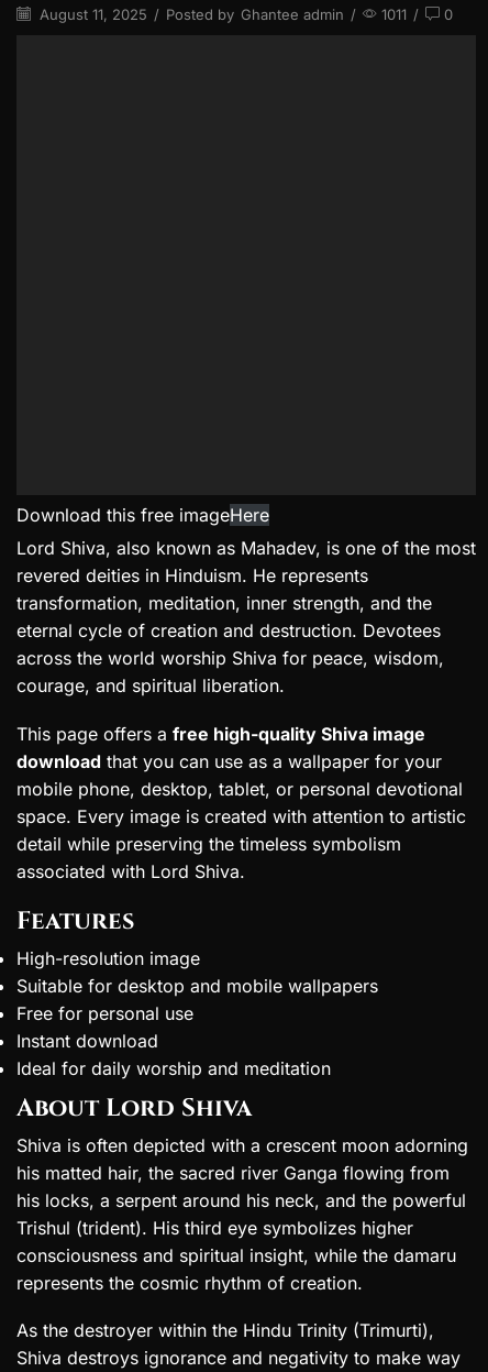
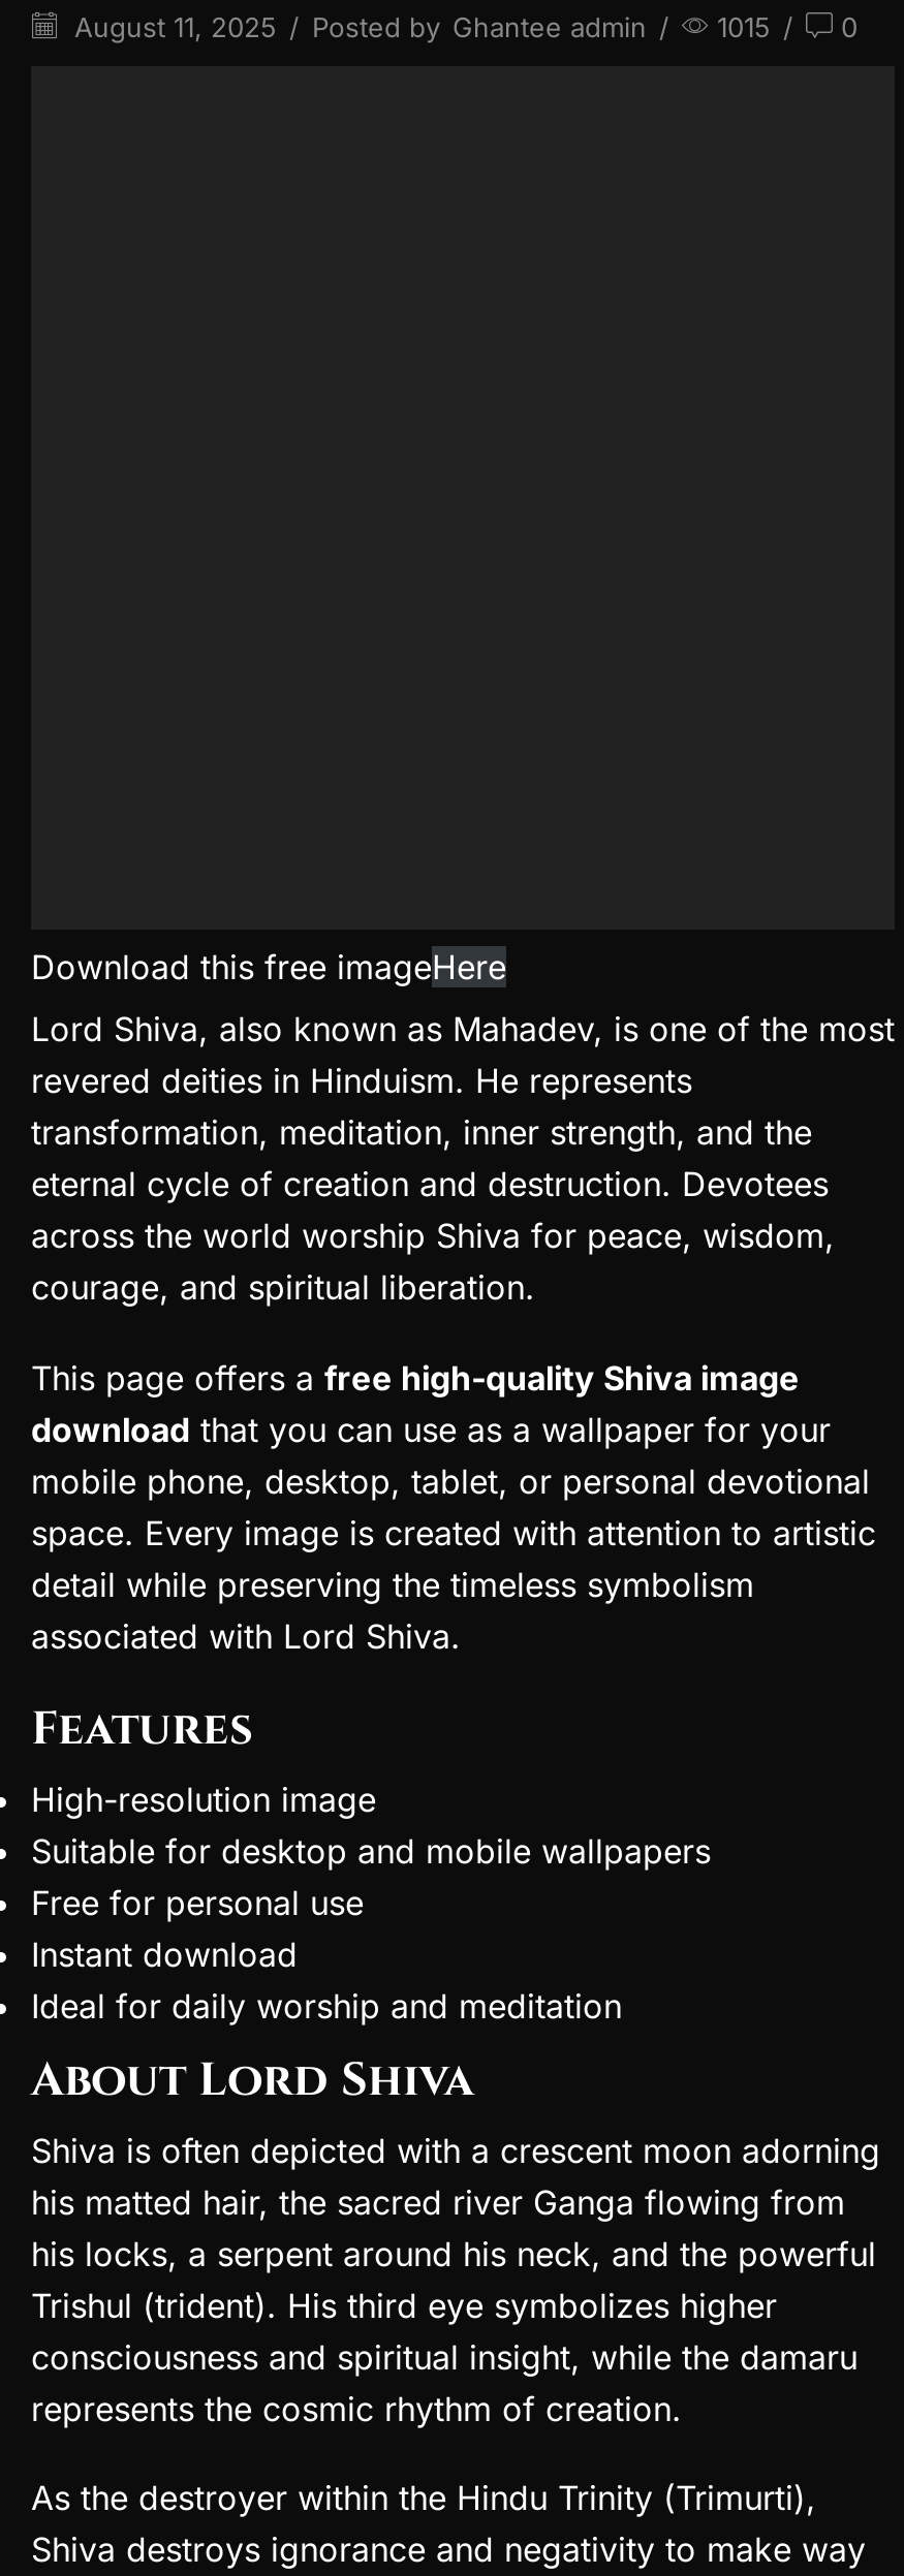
- August 11, 2025 / Posted by Ghantee admin / 1011 / 0
+ August 11, 2025 / Posted by Ghantee admin / 1015 / 0
